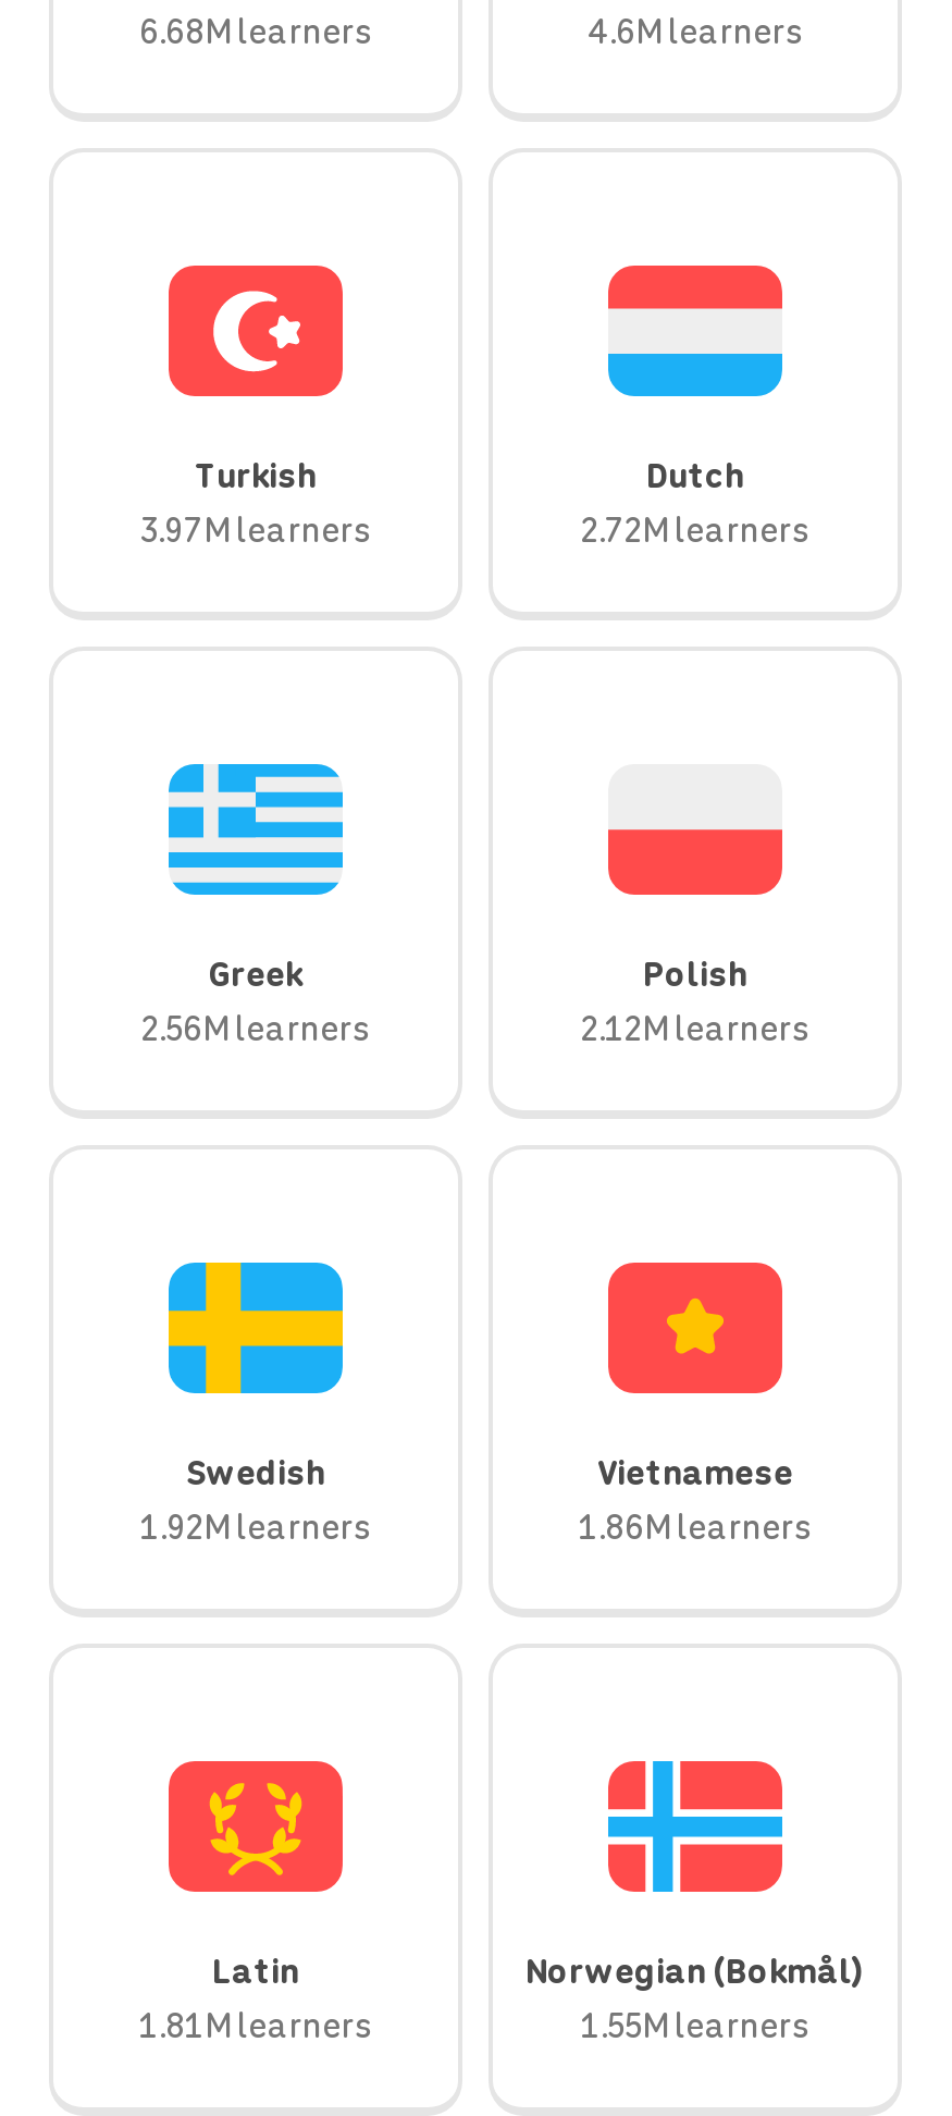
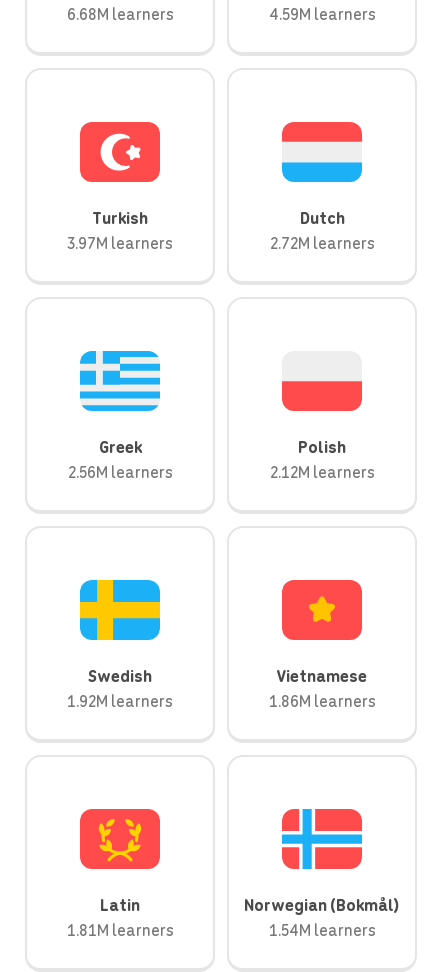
- 4.6M learners
+ 4.59M learners

- 1.55M learners
+ 1.54M learners
